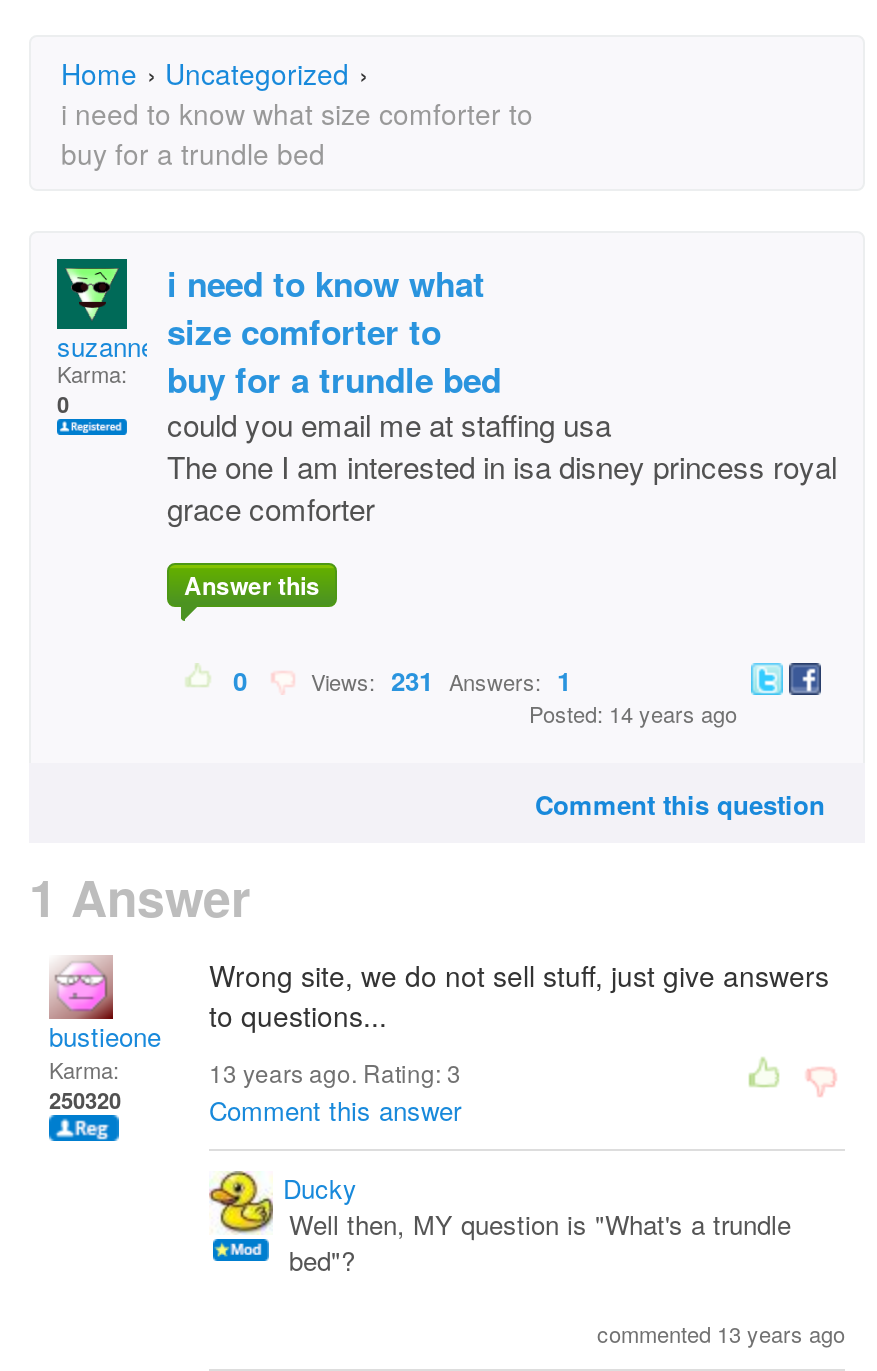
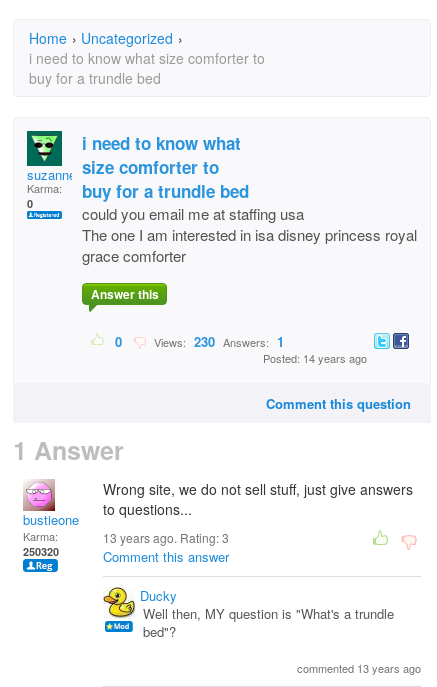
- Views: 231 Answers: 1
+ Views: 230 Answers: 1
